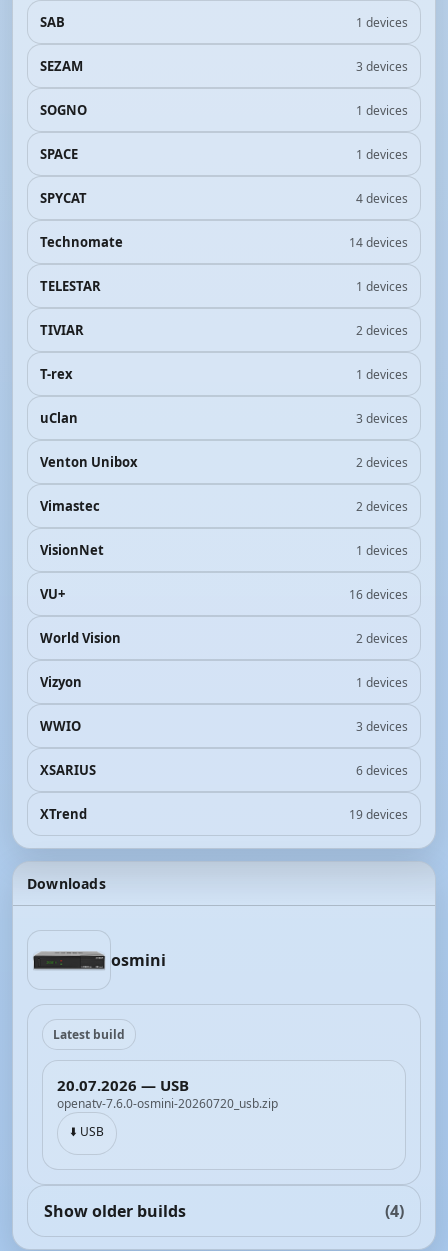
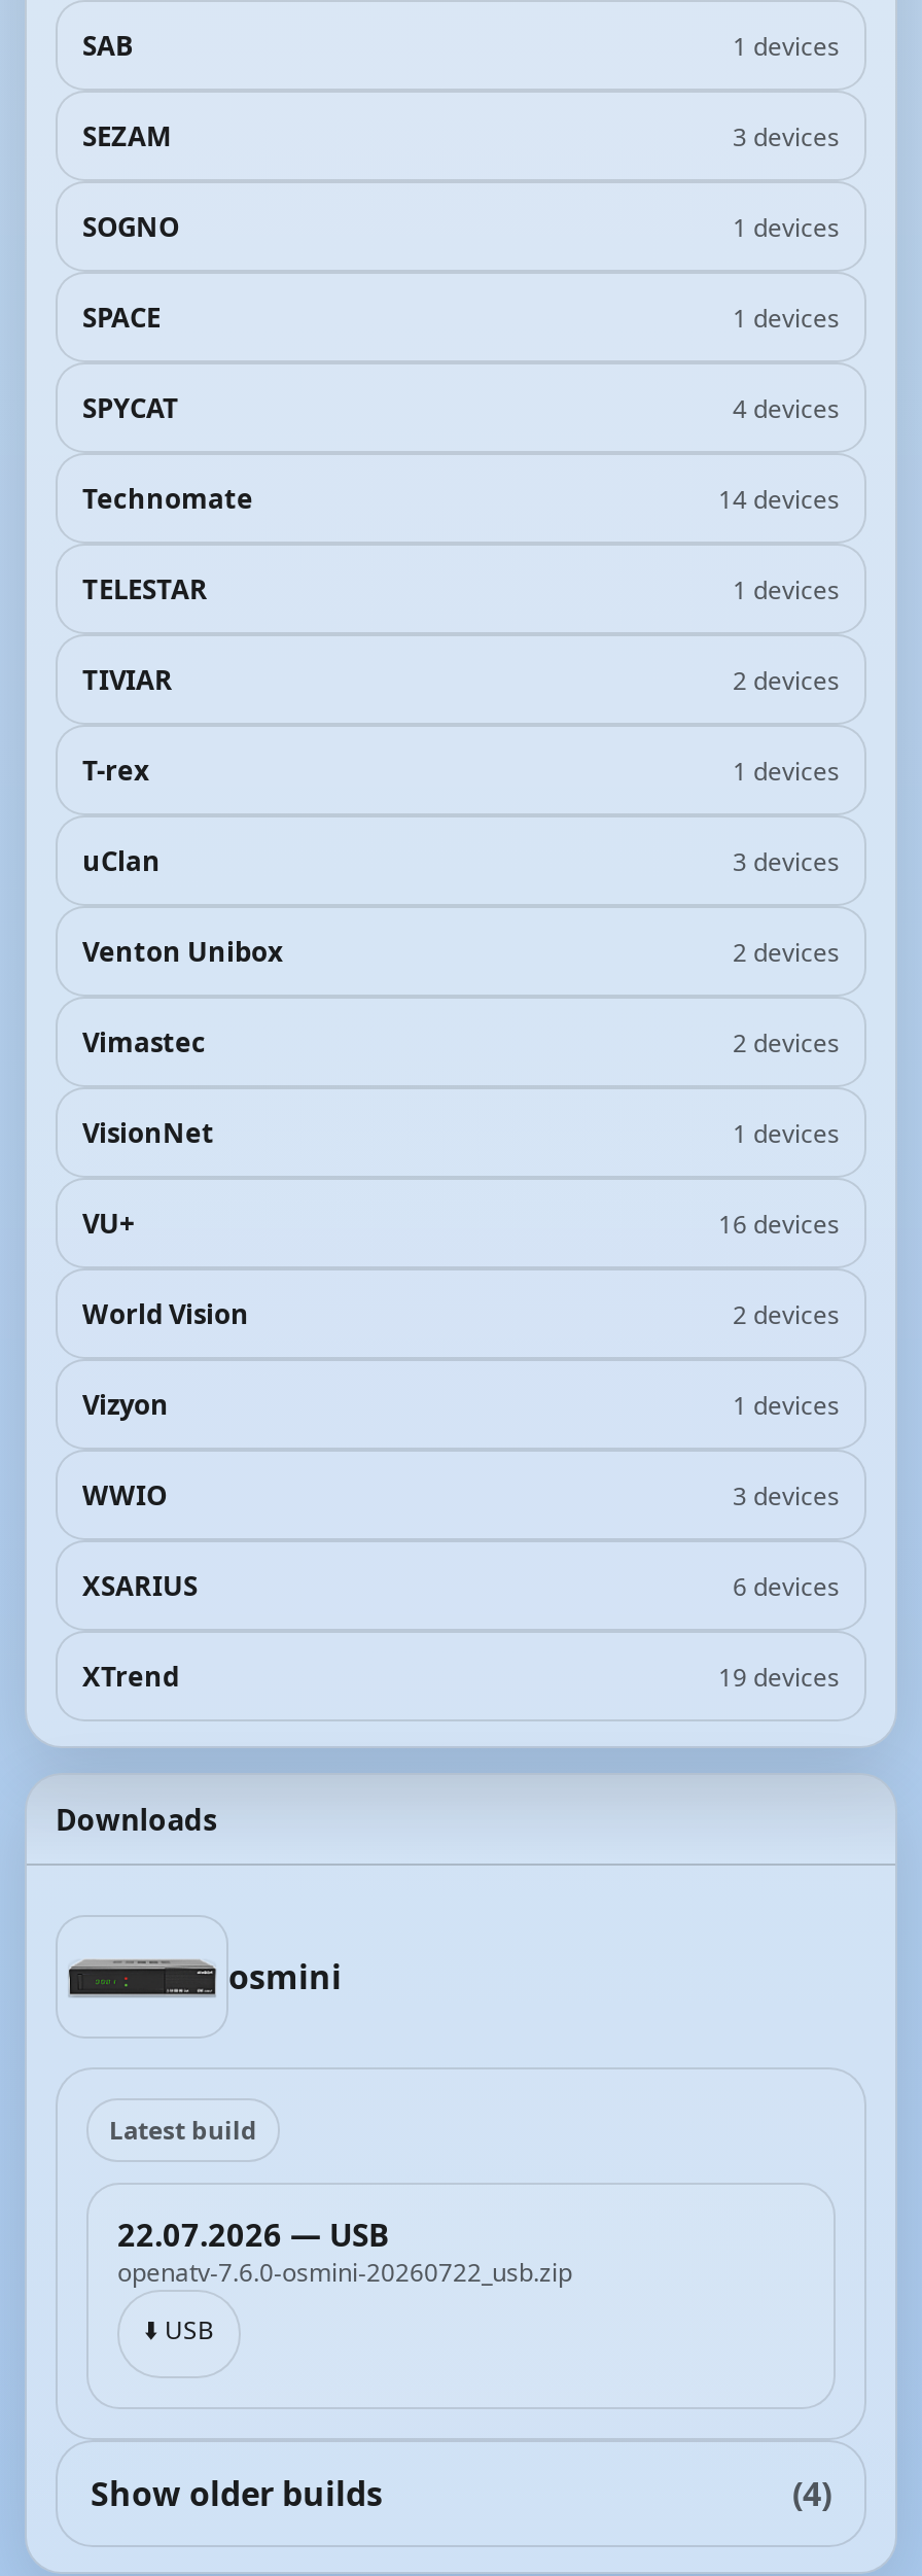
- 20.07.2026 — USB
- openatv-7.6.0-osmini-20260720_usb.zip
+ 22.07.2026 — USB
+ openatv-7.6.0-osmini-20260722_usb.zip
